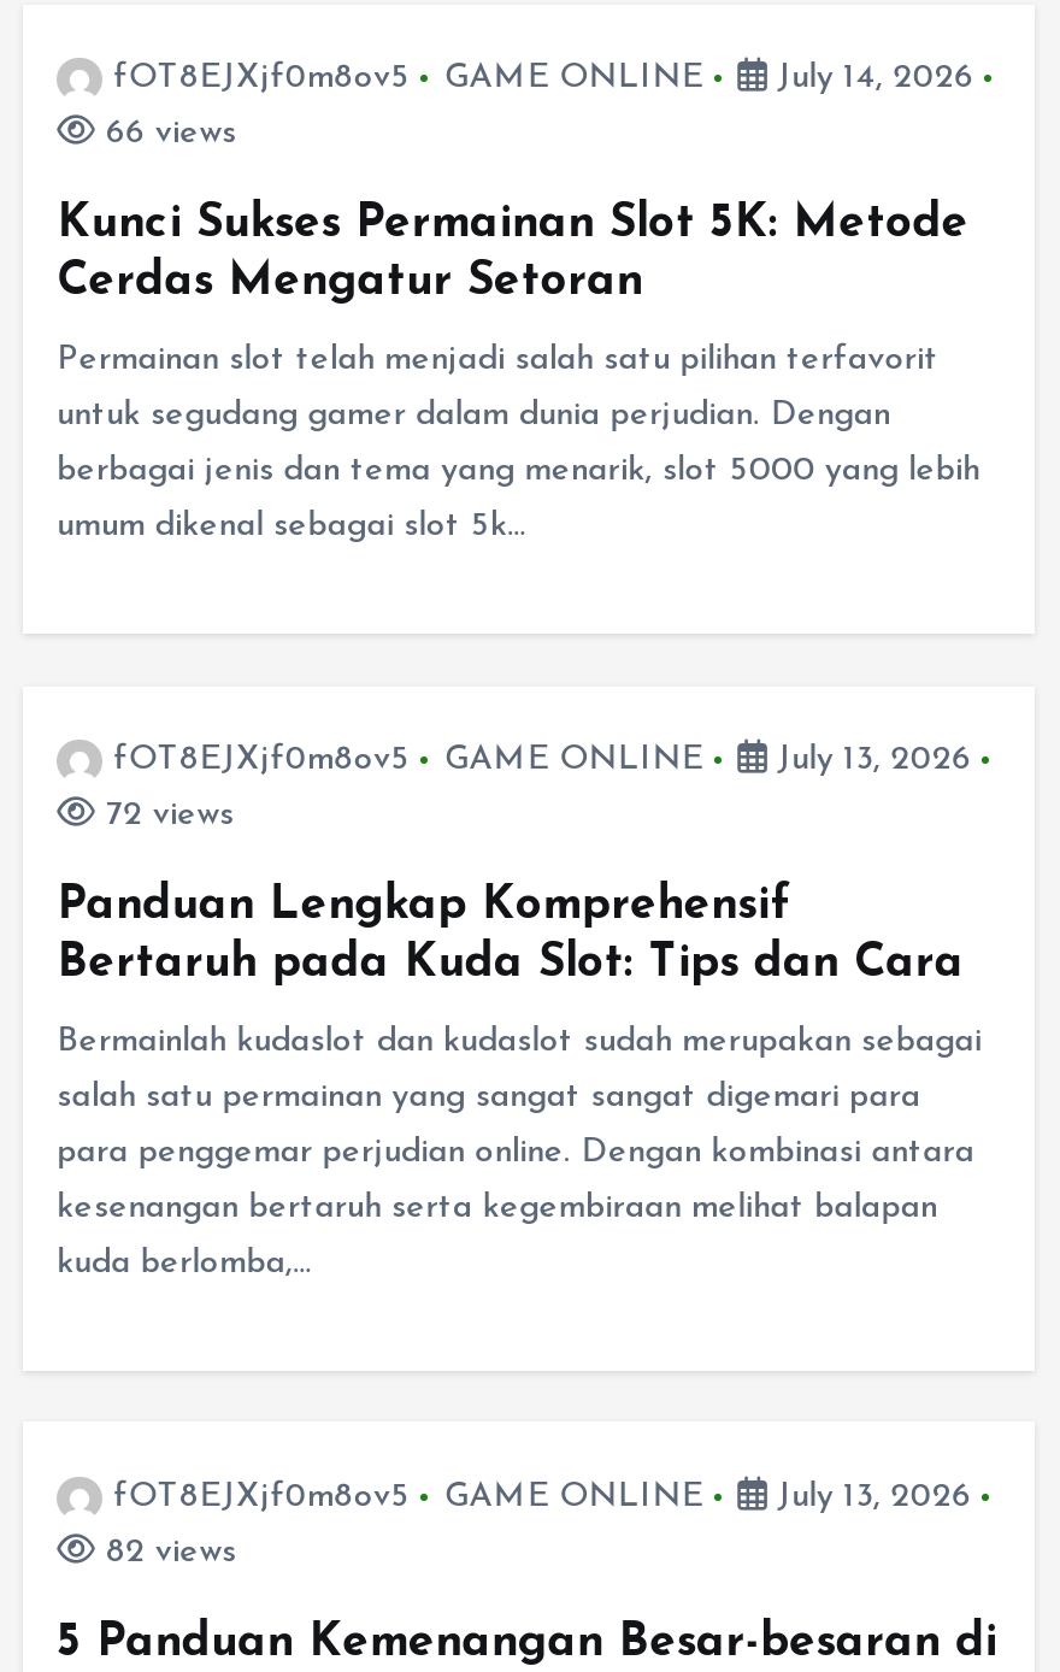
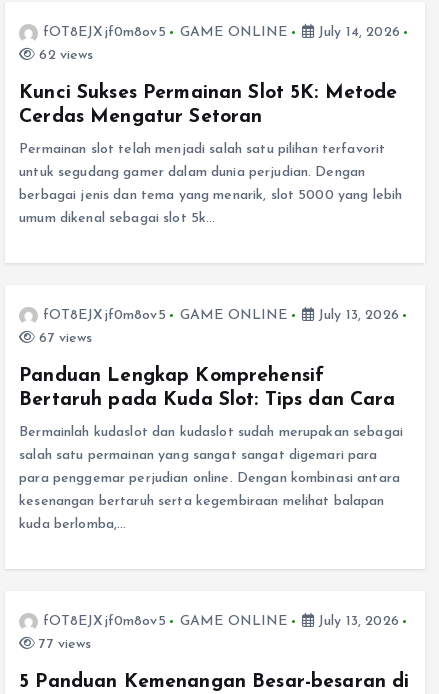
- 66 views
+ 62 views

- 72 views
+ 67 views

- 82 views
+ 77 views
